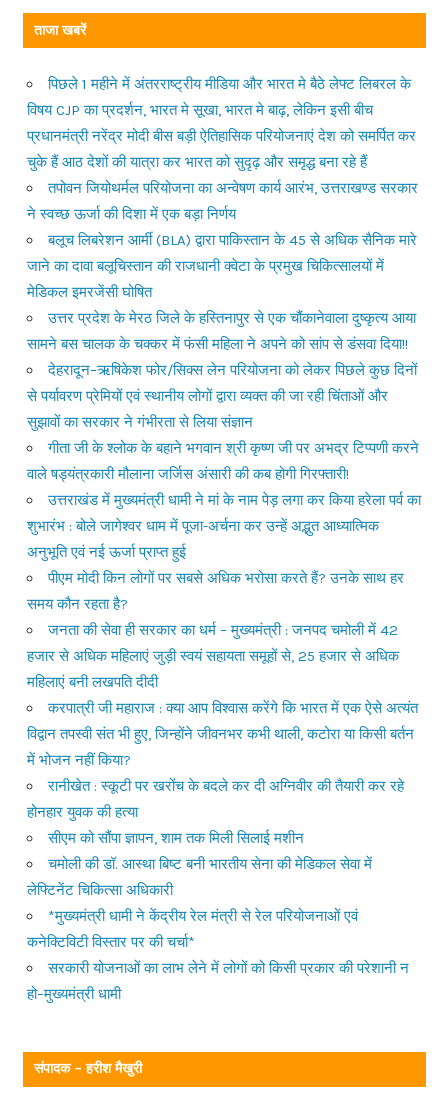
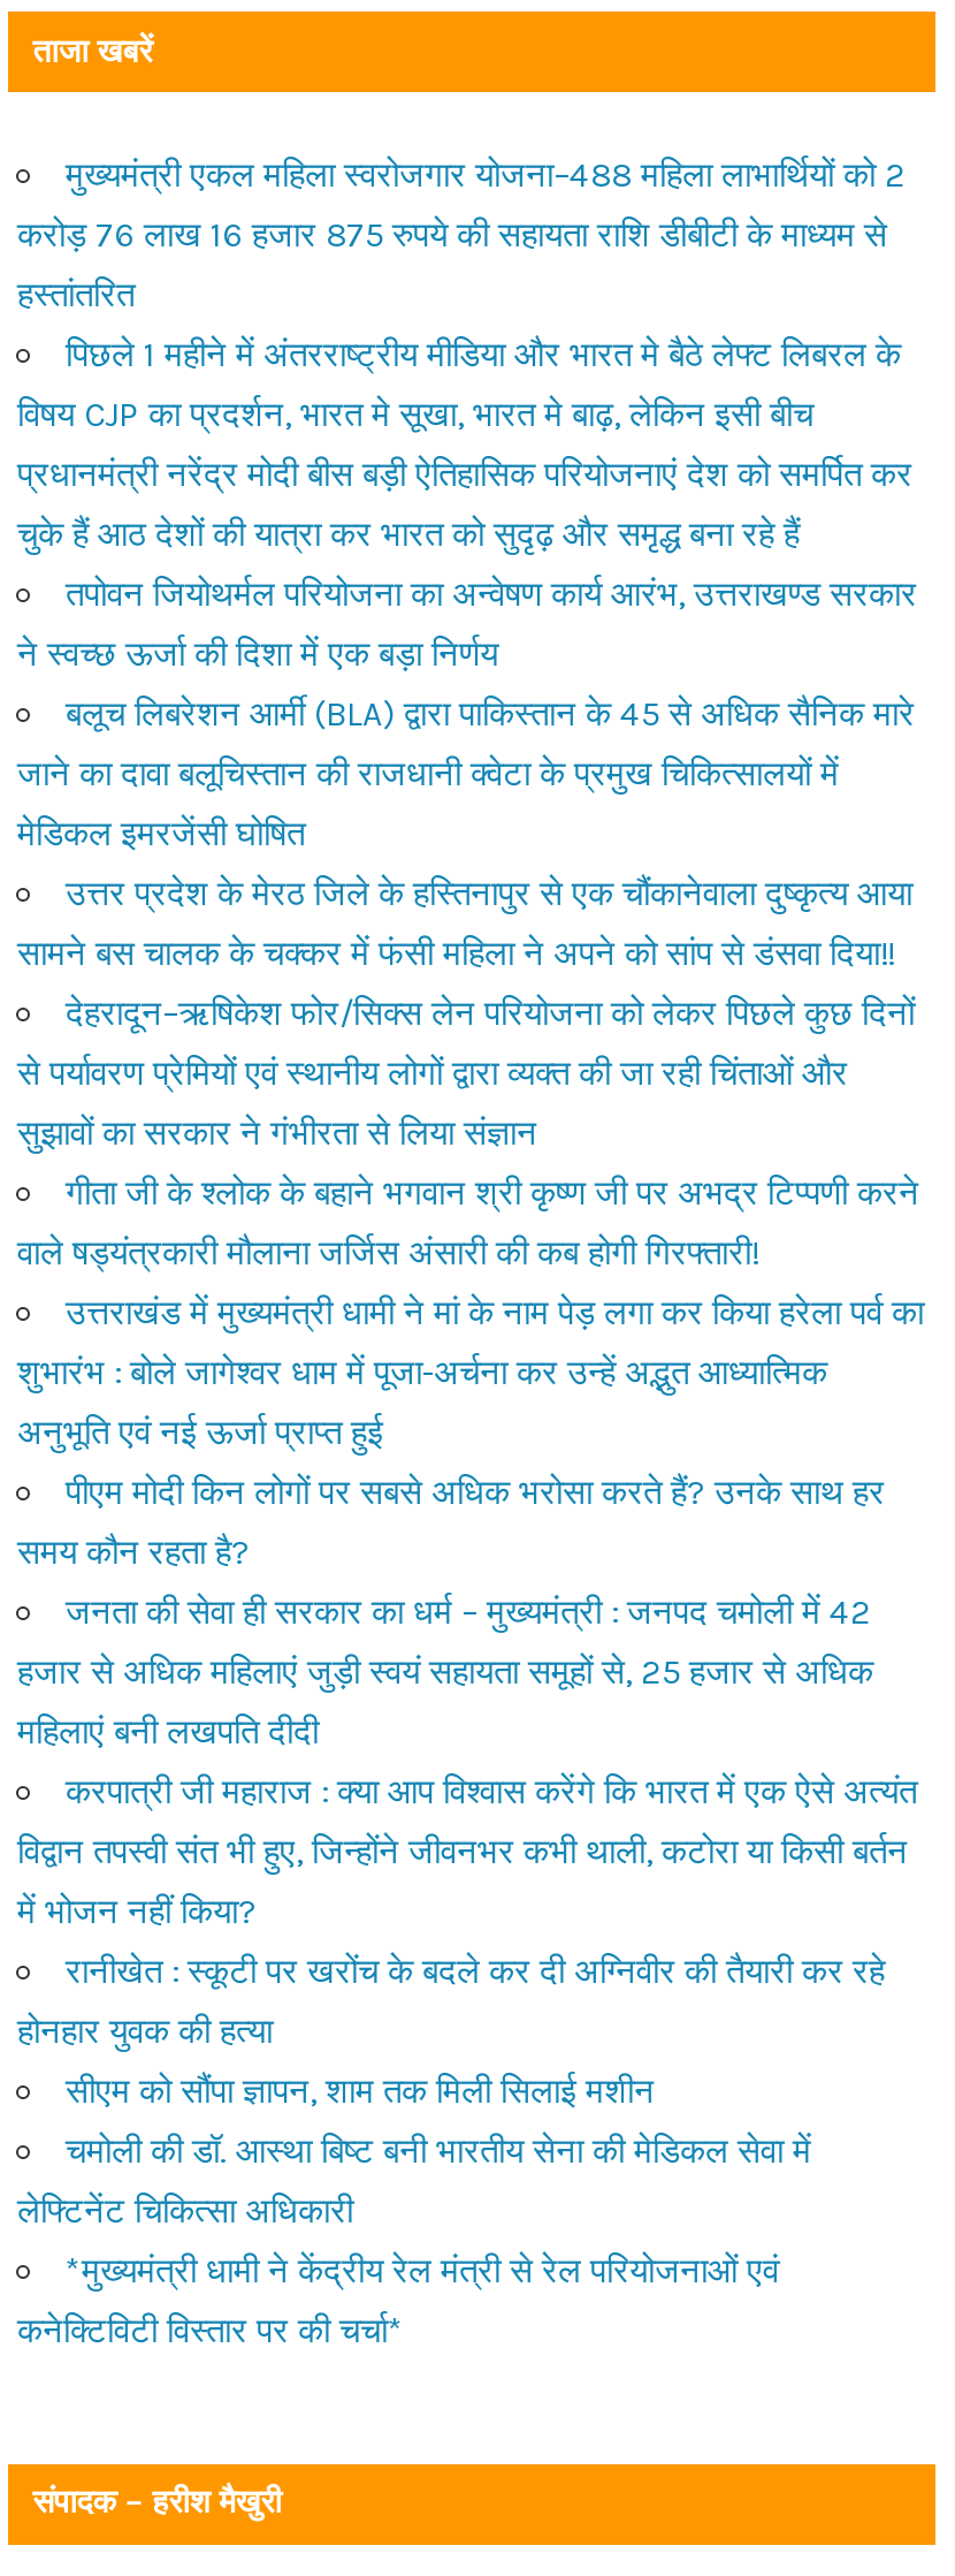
+ मुख्यमंत्री एकल महिला स्वरोजगार योजना–488 महिला लाभार्थियों को 2
+ करोड़ 76 लाख 16 हजार 875 रुपये की सहायता राशि डीबीटी के माध्यम से
+ हस्तांतरित

moved down: पिछले 1 महीने में अंतरराष्ट्रीय मीडिया और भारत मे बैठे लेफ्ट लिबरल के | विषय CJP का प्रदर्शन, भारत मे सूखा, भारत मे बाढ़, लेकिन इसी बीच | प्रधानमंत्री नरेंद्र मोदी बीस बड़ी ऐतिहासिक परियोजनाएं देश को समर्पित कर | ... | *मुख्यमंत्री धामी ने केंद्रीय रेल मंत्री से रेल परियोजनाओं एवं | कनेक्टिविटी विस्तार पर की चर्चा*

- सरकारी योजनाओं का लाभ लेने में लोगों को किसी प्रकार की परेशानी न
- हो–मुख्यमंत्री धामी
